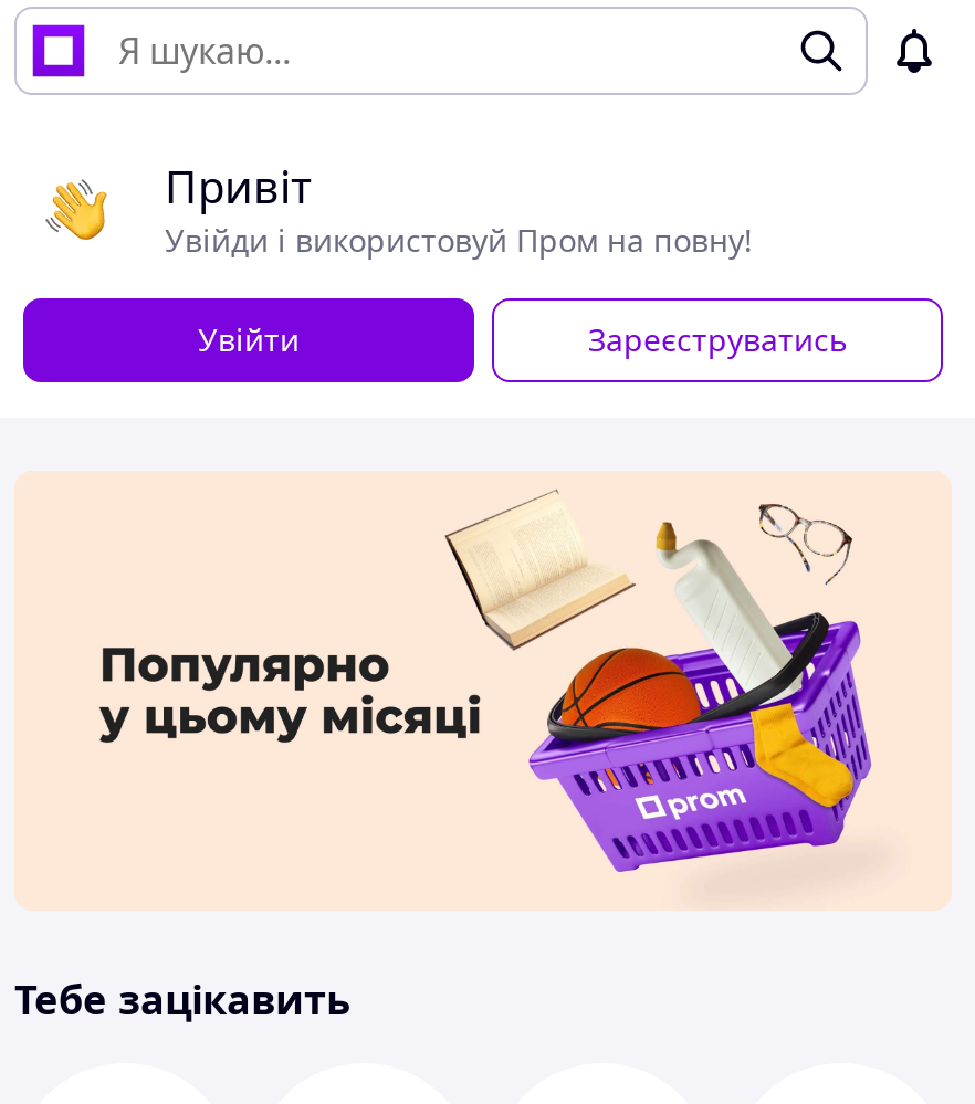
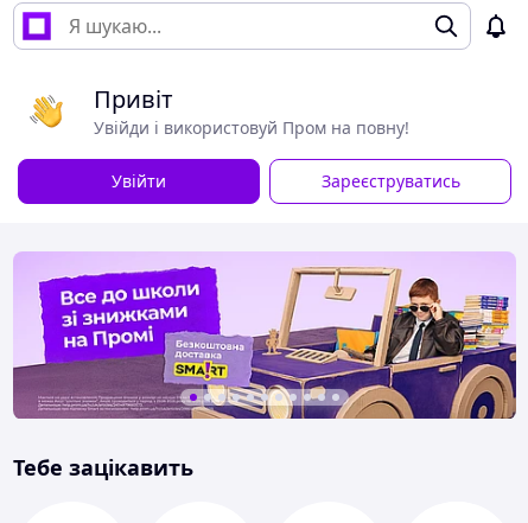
- [image]
+ [image]
